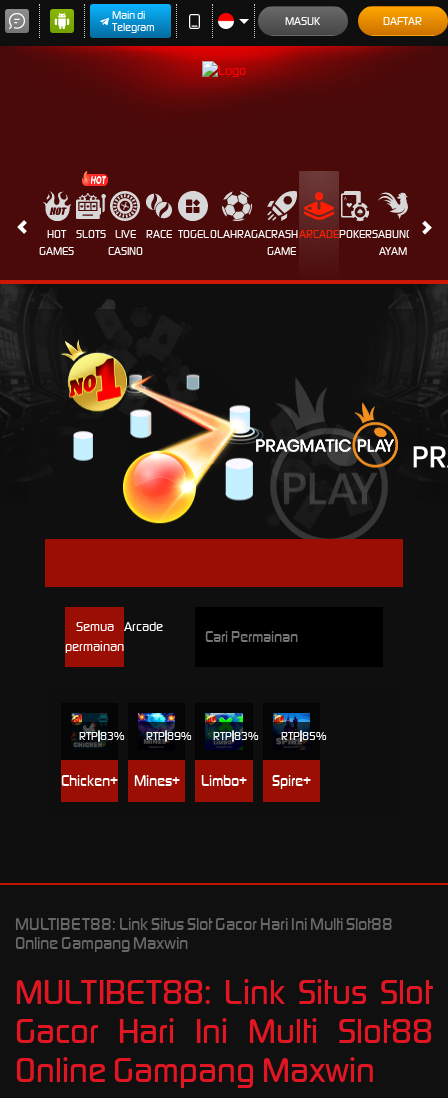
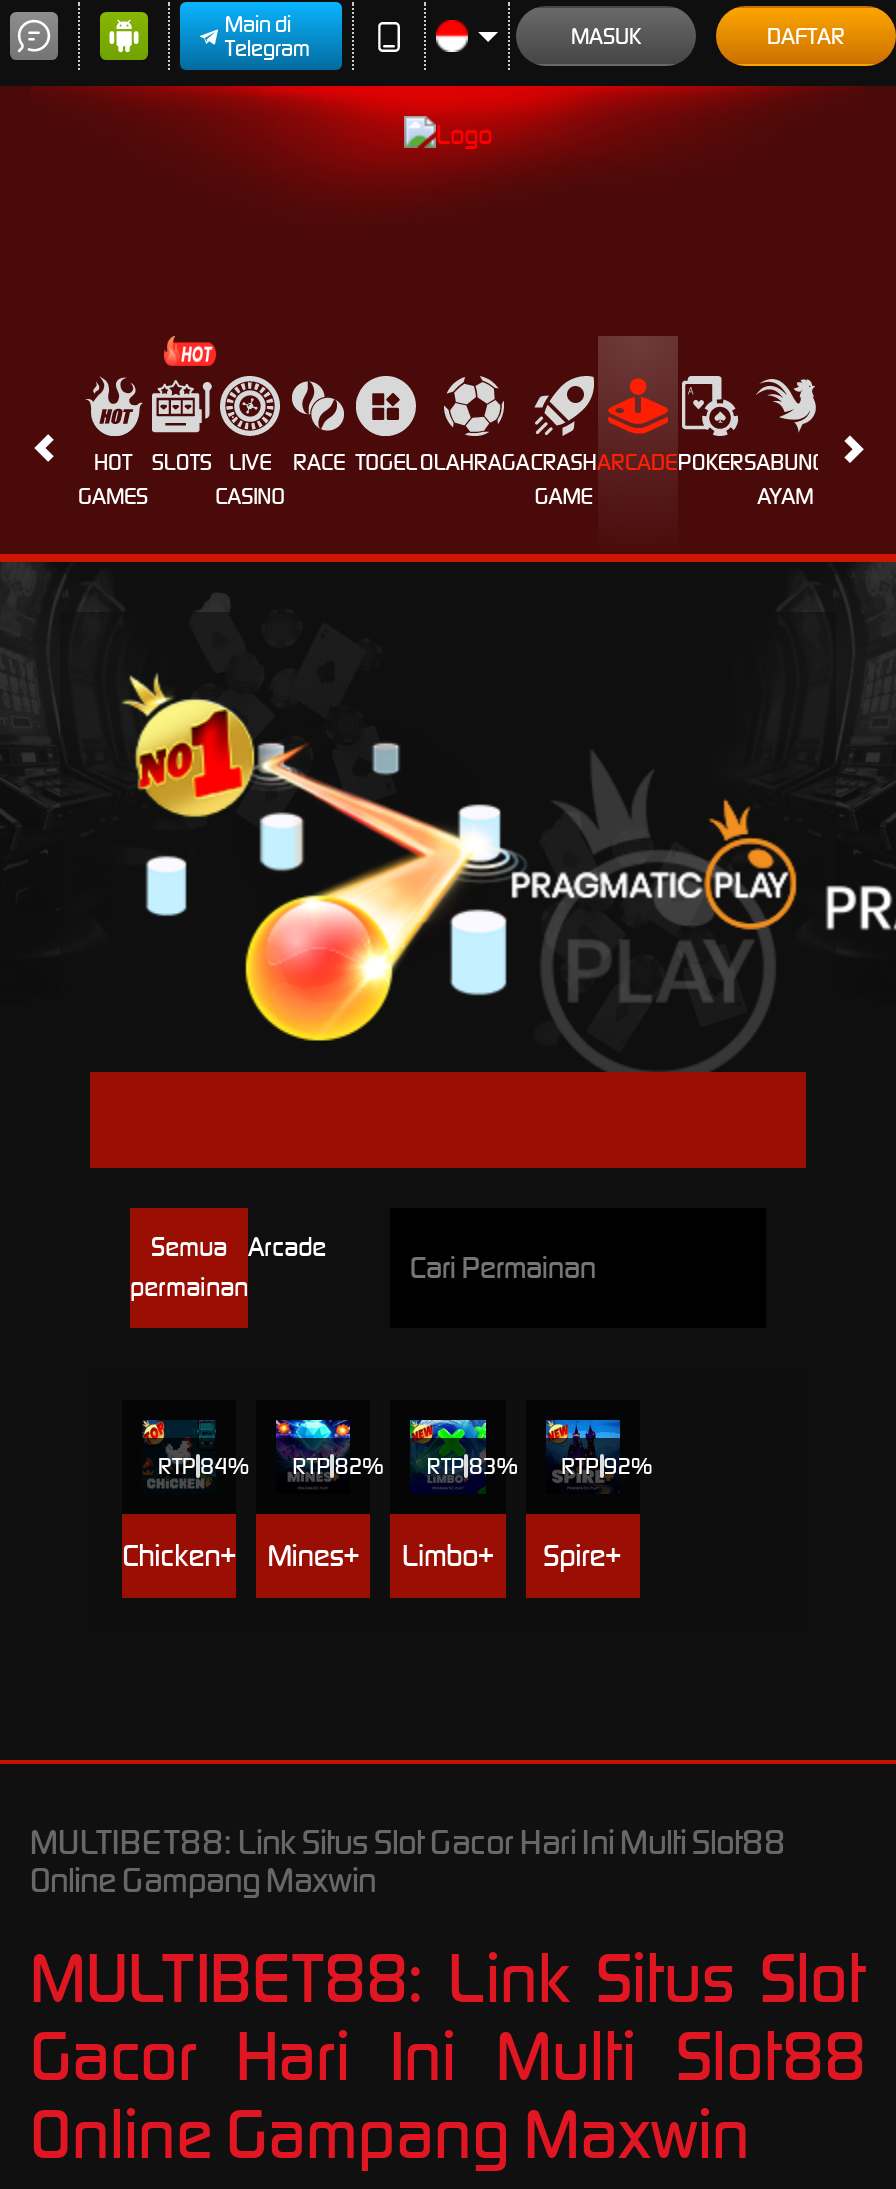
- RTP 83%
+ RTP 84%

- RTP 89%
+ RTP 82%

- RTP 85%
+ RTP 92%
